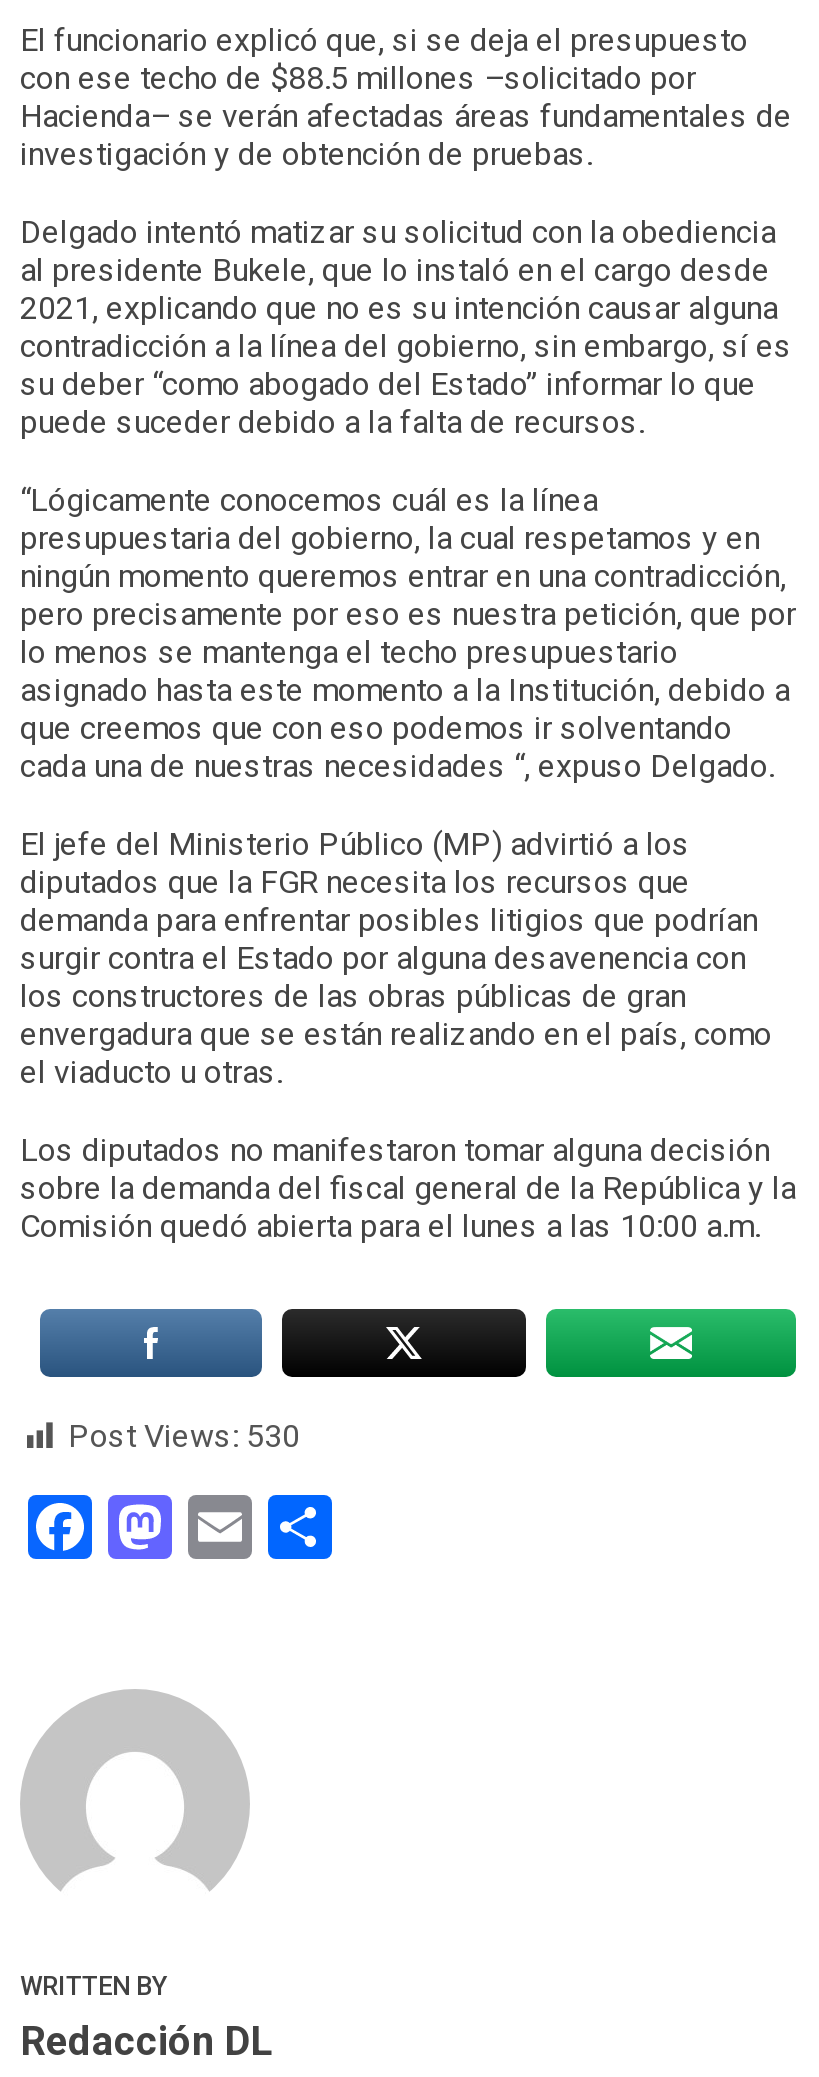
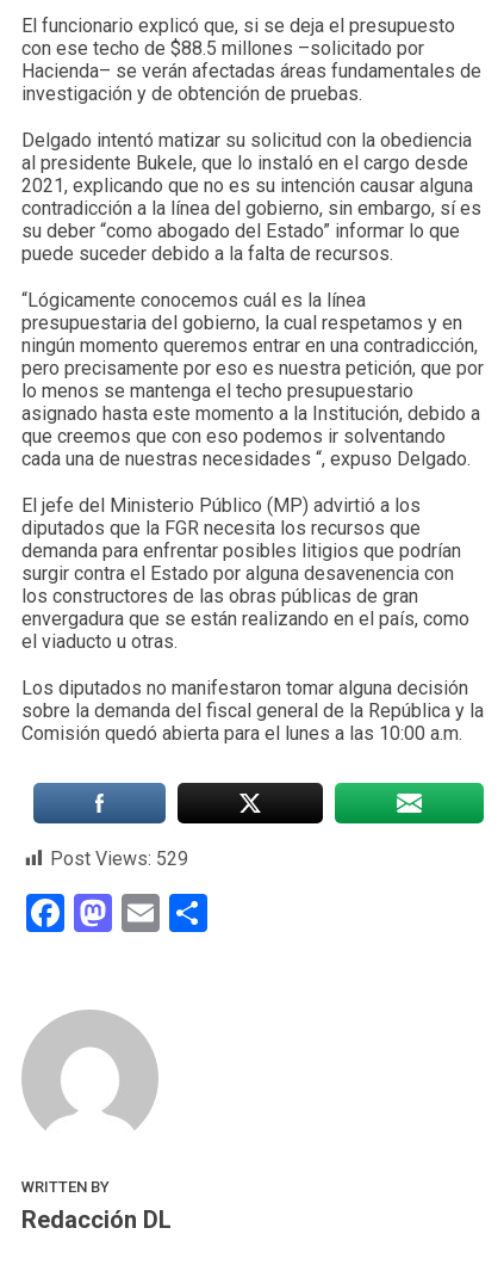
- Post Views: 530
+ Post Views: 529
